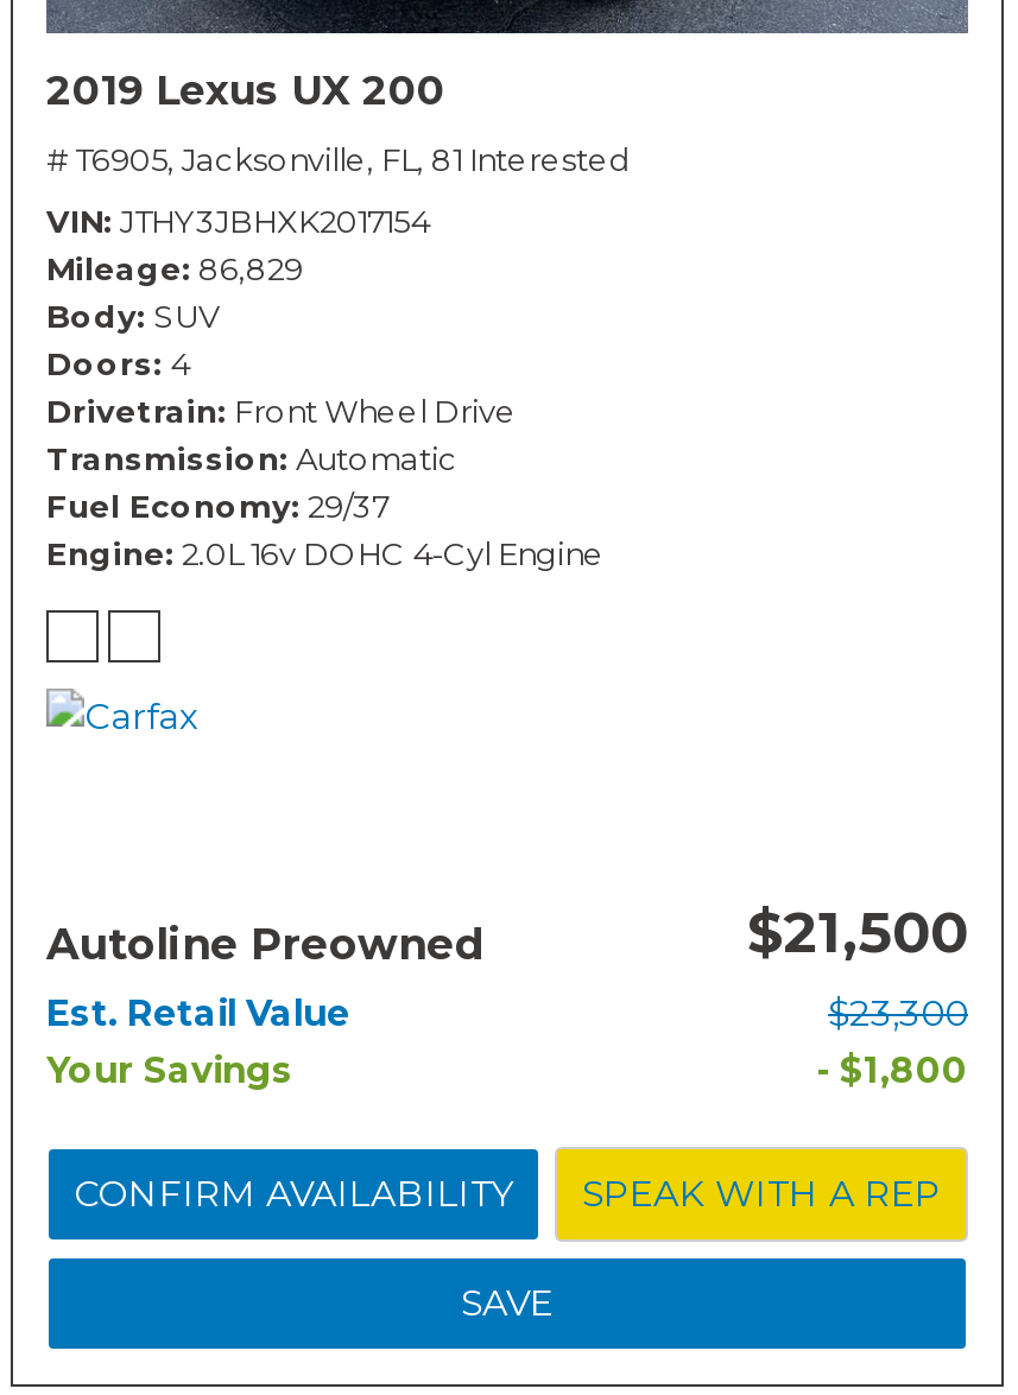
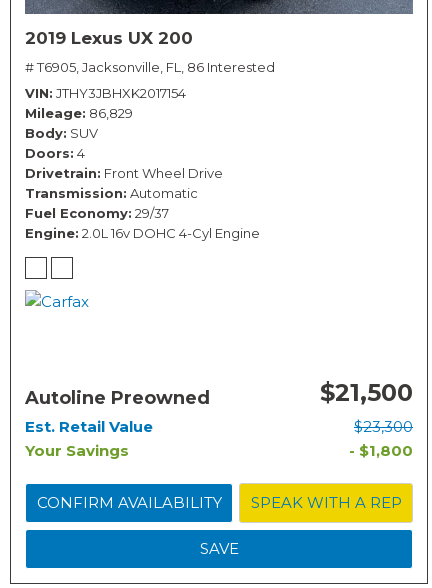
- # T6905, Jacksonville, FL, 81 Interested
+ # T6905, Jacksonville, FL, 86 Interested
